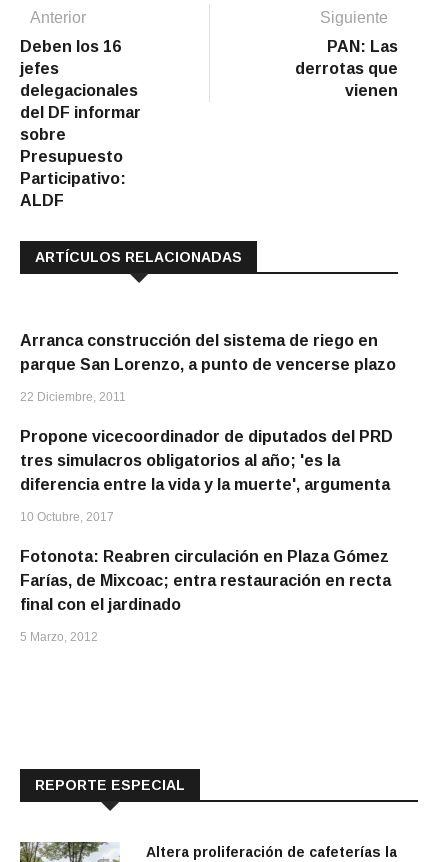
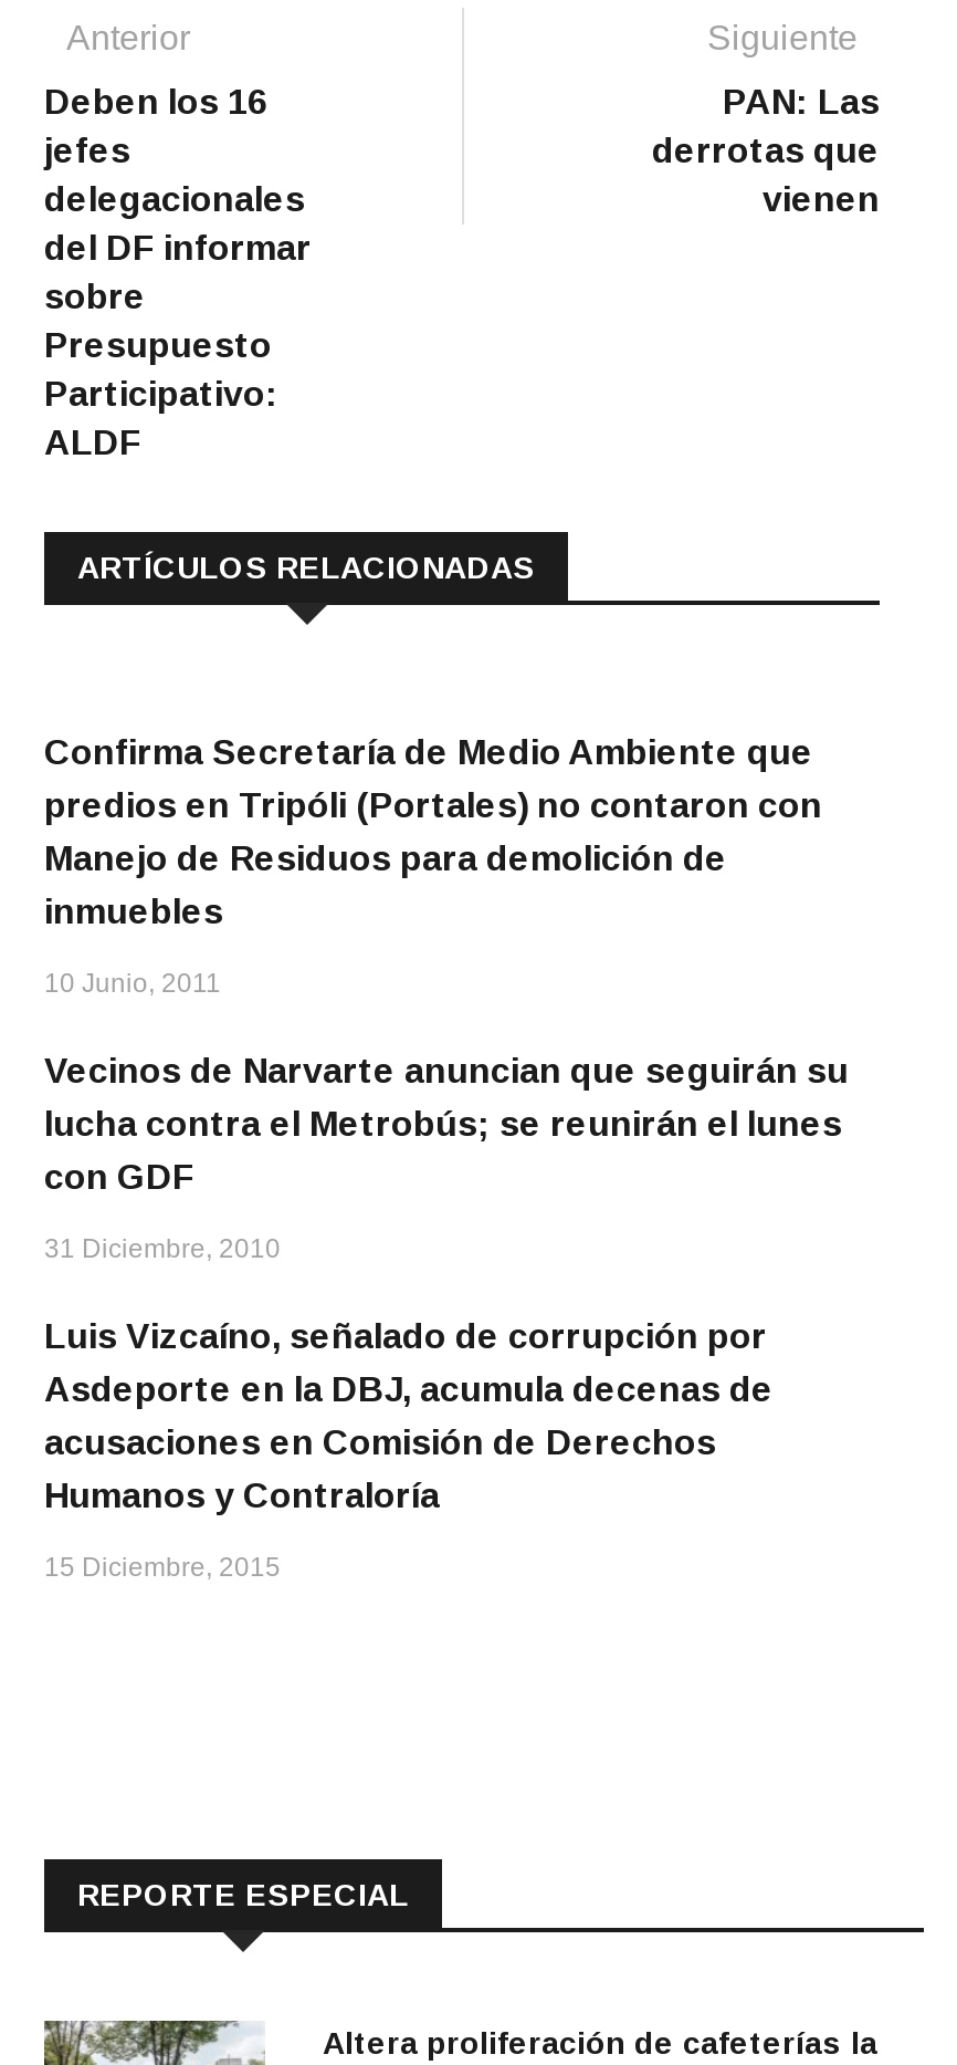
- Arranca construcción del sistema de riego en
- parque San Lorenzo, a punto de vencerse plazo
+ Confirma Secretaría de Medio Ambiente que
+ predios en Tripóli (Portales) no contaron con
+ Manejo de Residuos para demolición de
+ inmuebles

- 22 Diciembre, 2011
+ 10 Junio, 2011

- Propone vicecoordinador de diputados del PRD
- tres simulacros obligatorios al año; 'es la
- diferencia entre la vida y la muerte', argumenta
+ Vecinos de Narvarte anuncian que seguirán su
+ lucha contra el Metrobús; se reunirán el lunes
+ con GDF

- 10 Octubre, 2017
+ 31 Diciembre, 2010

- Fotonota: Reabren circulación en Plaza Gómez
- Farías, de Mixcoac; entra restauración en recta
- final con el jardinado
+ Luis Vizcaíno, señalado de corrupción por
+ Asdeporte en la DBJ, acumula decenas de
+ acusaciones en Comisión de Derechos
+ Humanos y Contraloría

- 5 Marzo, 2012
+ 15 Diciembre, 2015
